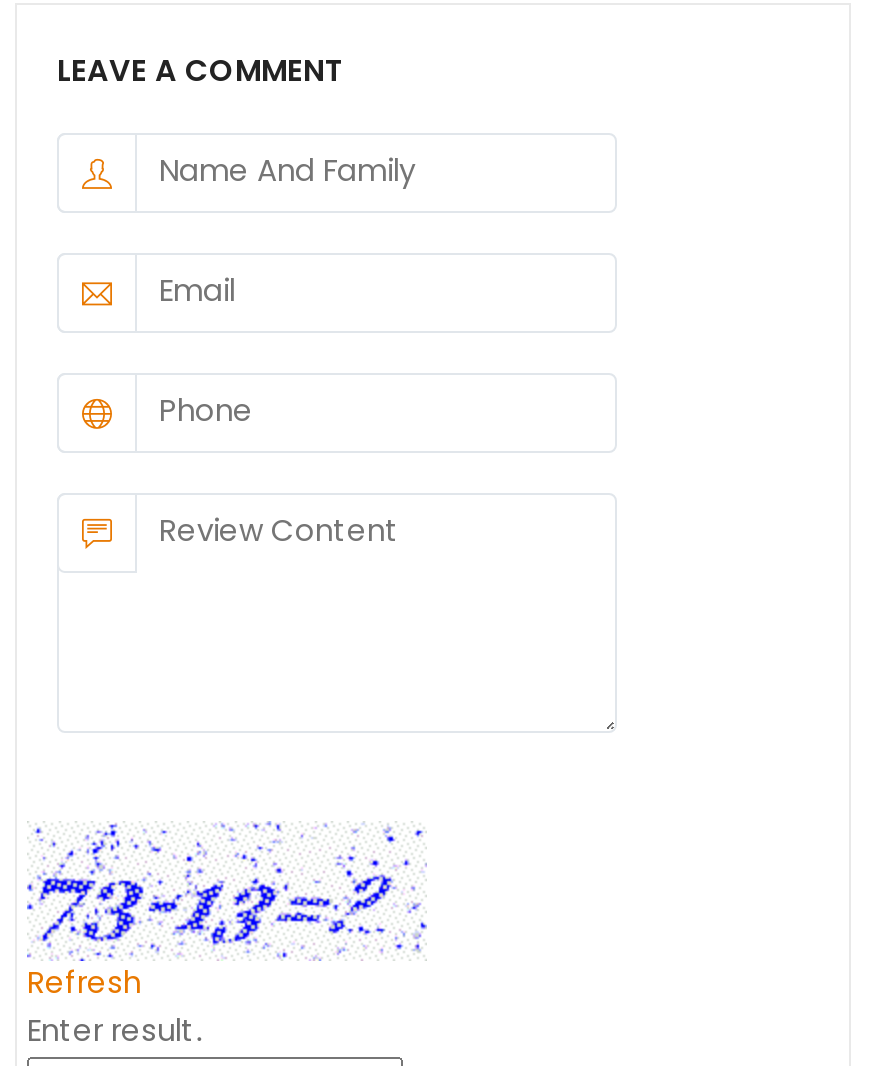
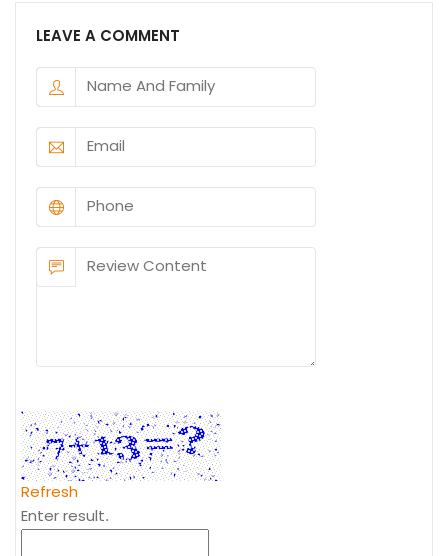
- [image]
+ [image]
